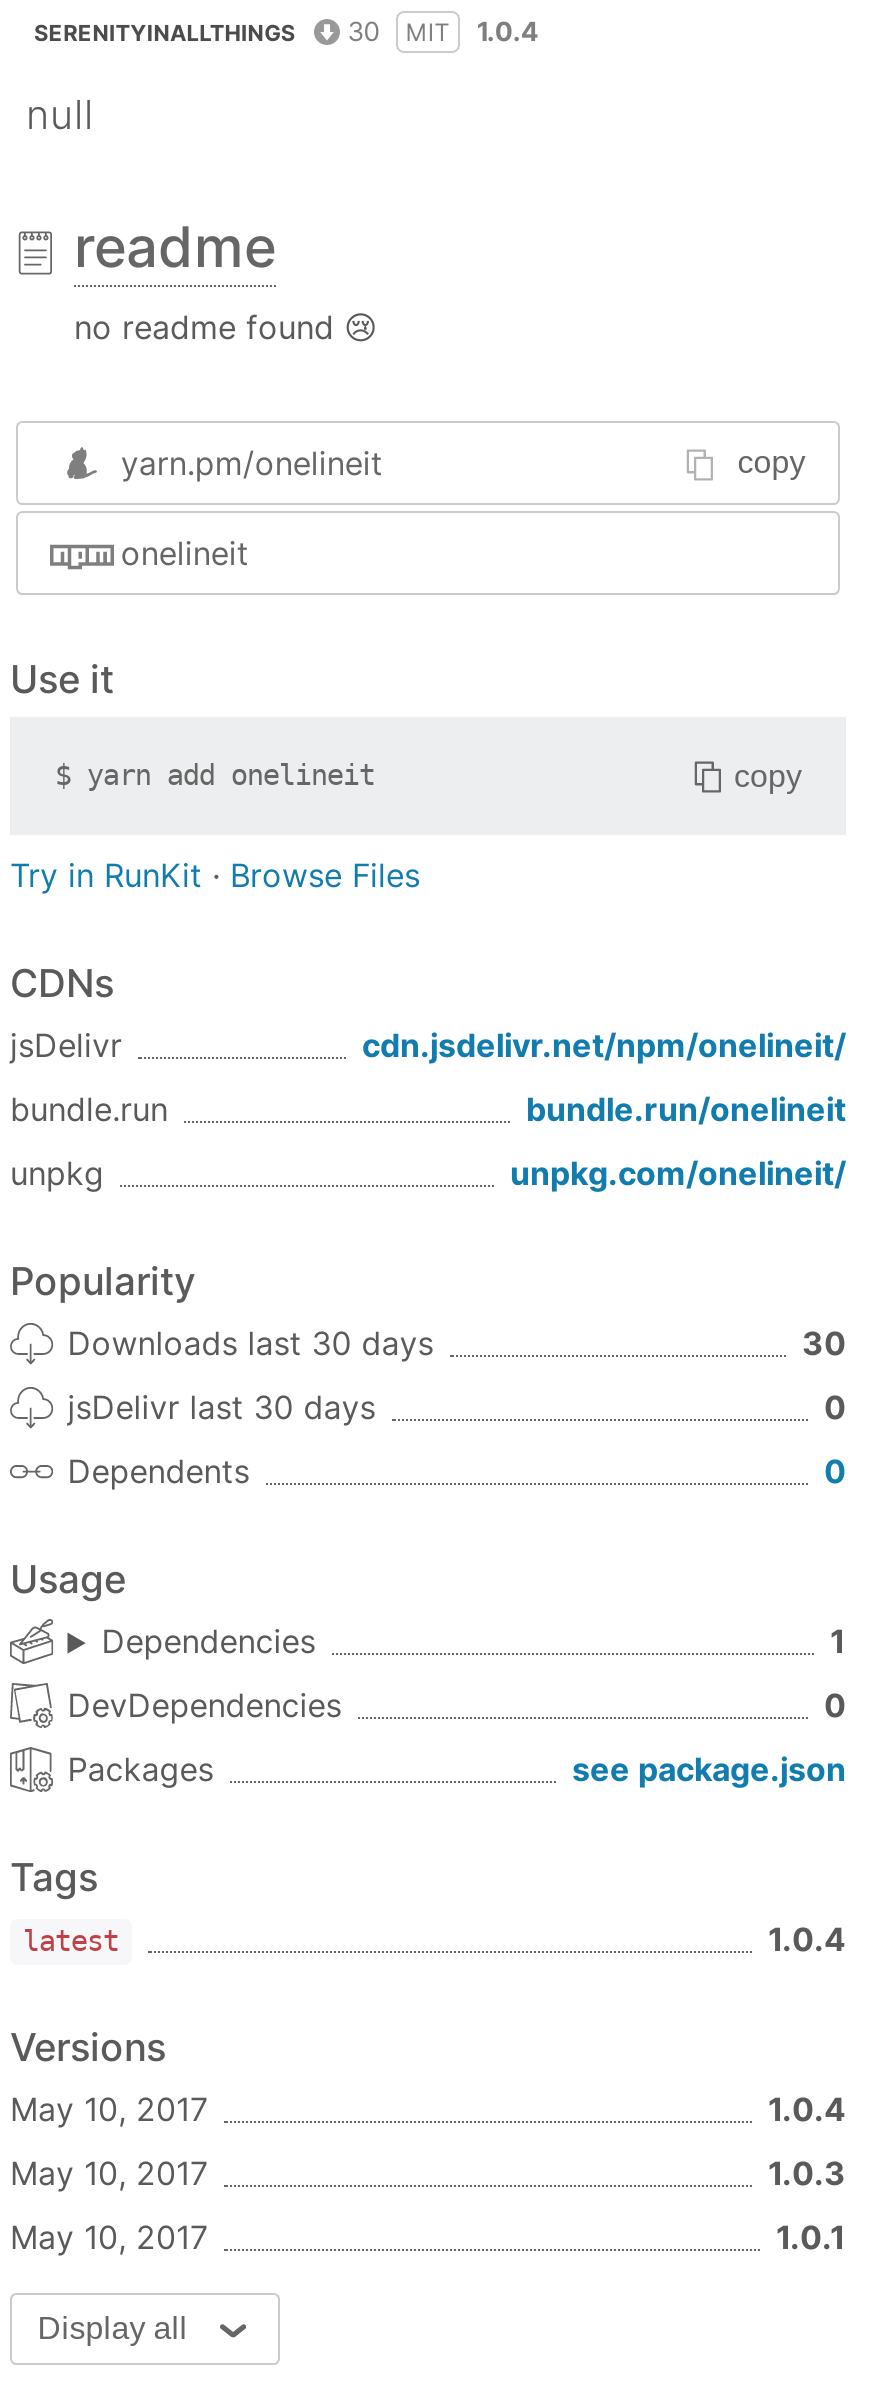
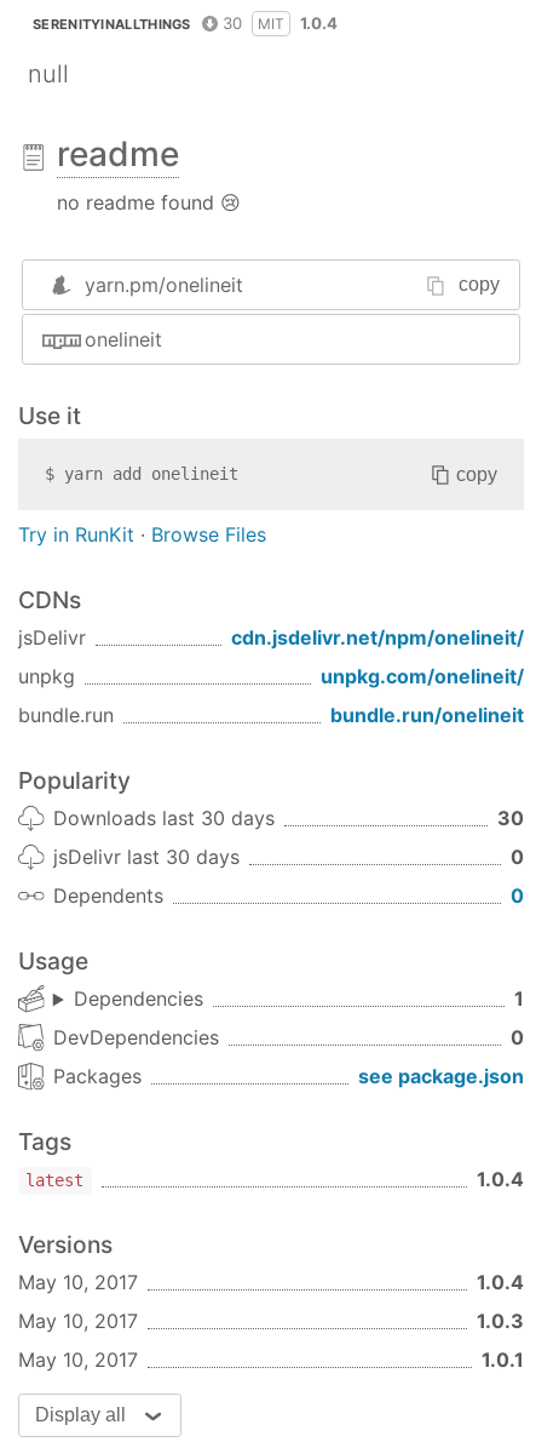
moved down: bundle.run | bundle.run/onelineit

moved up: unpkg | unpkg.com/onelineit/
